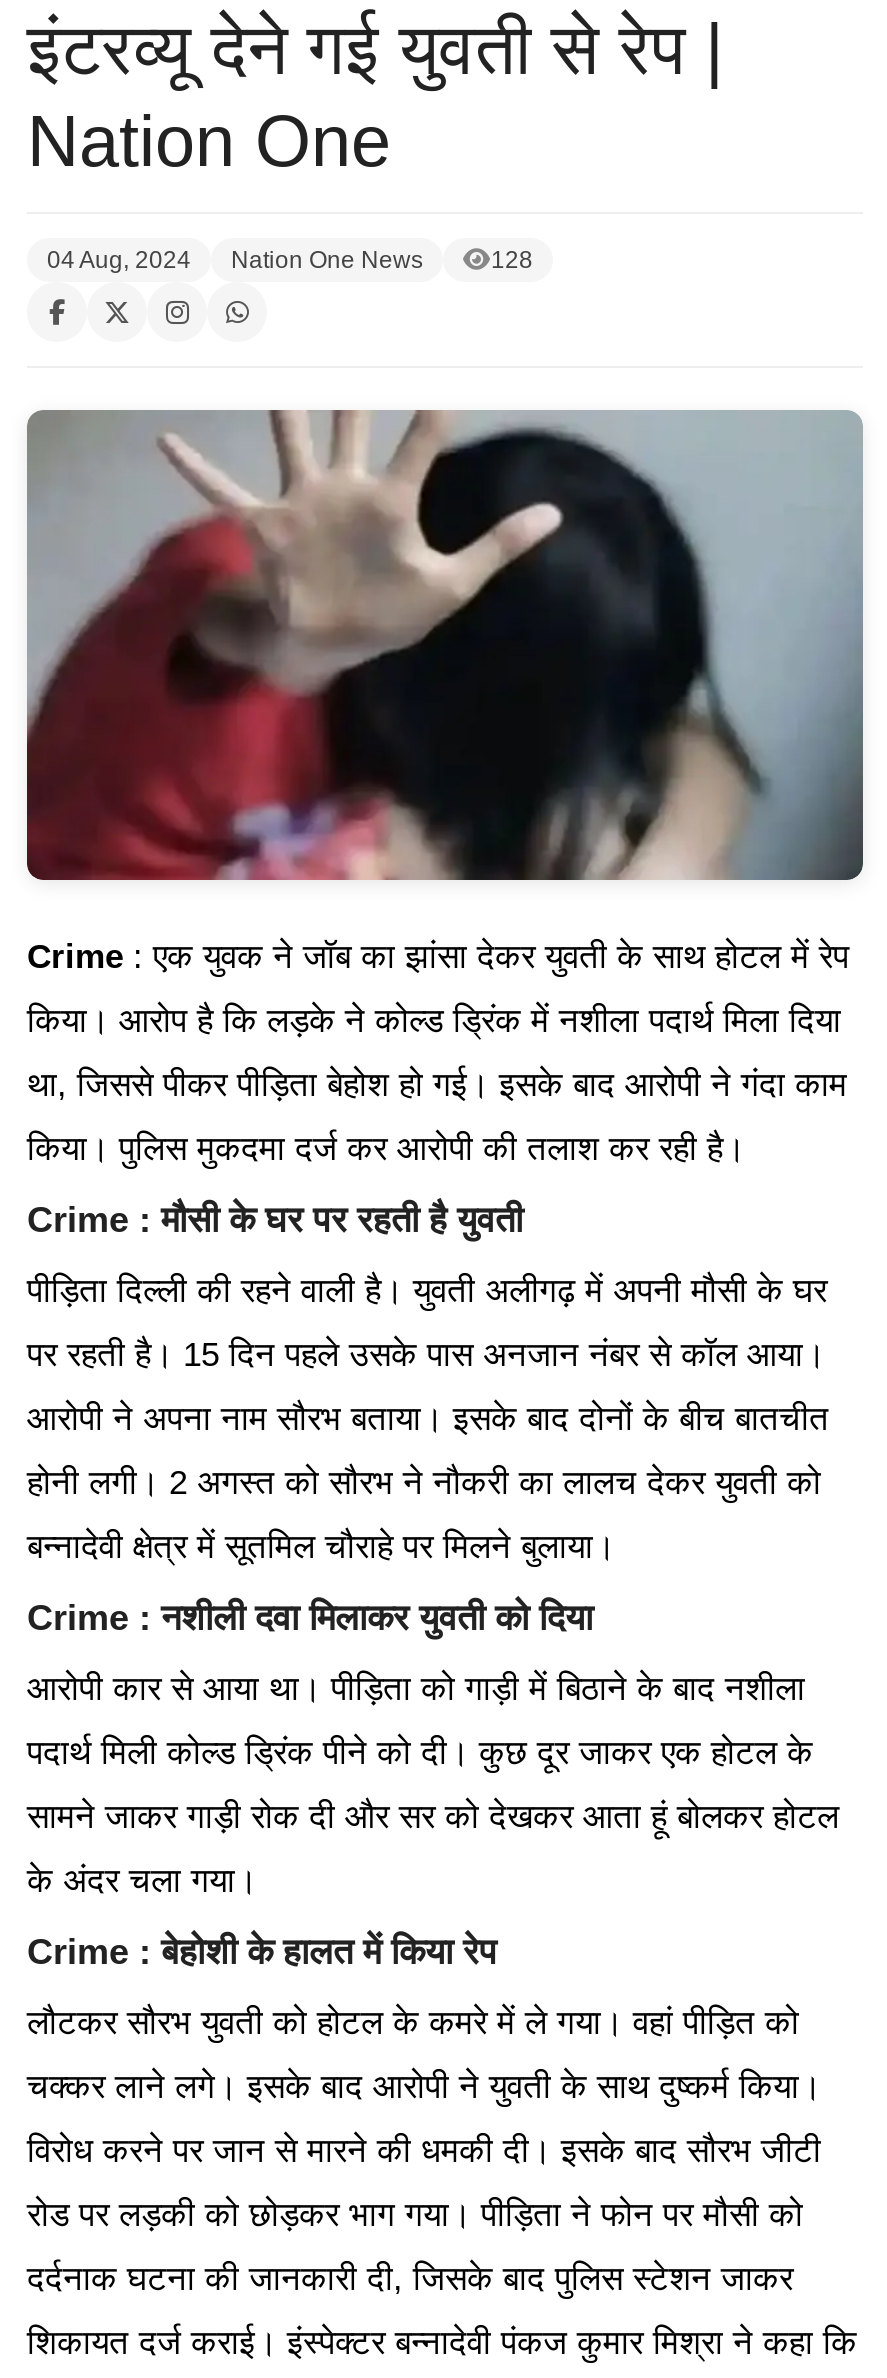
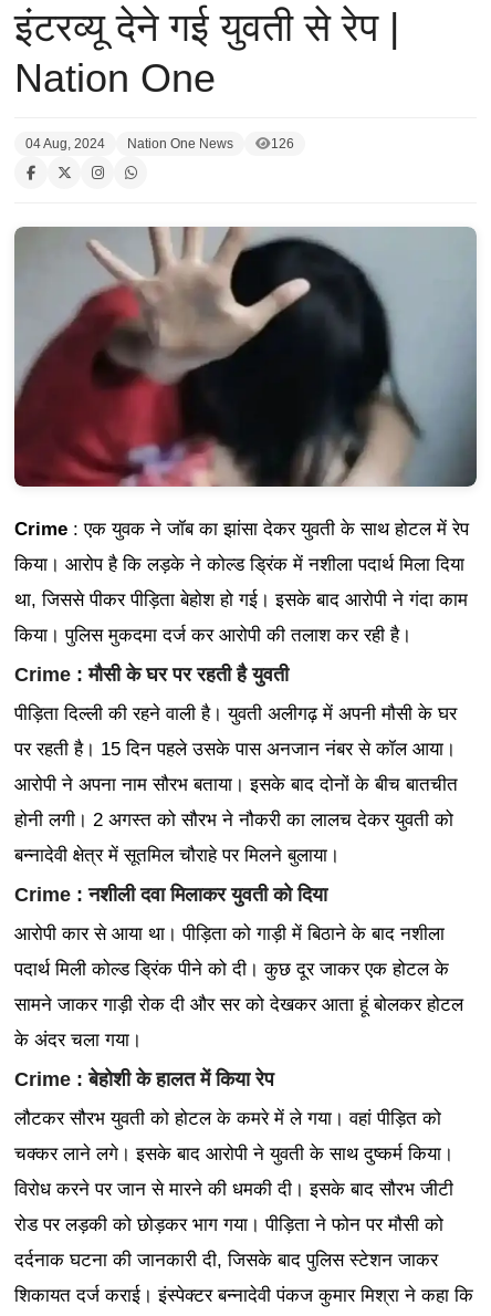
- 128
+ 126
